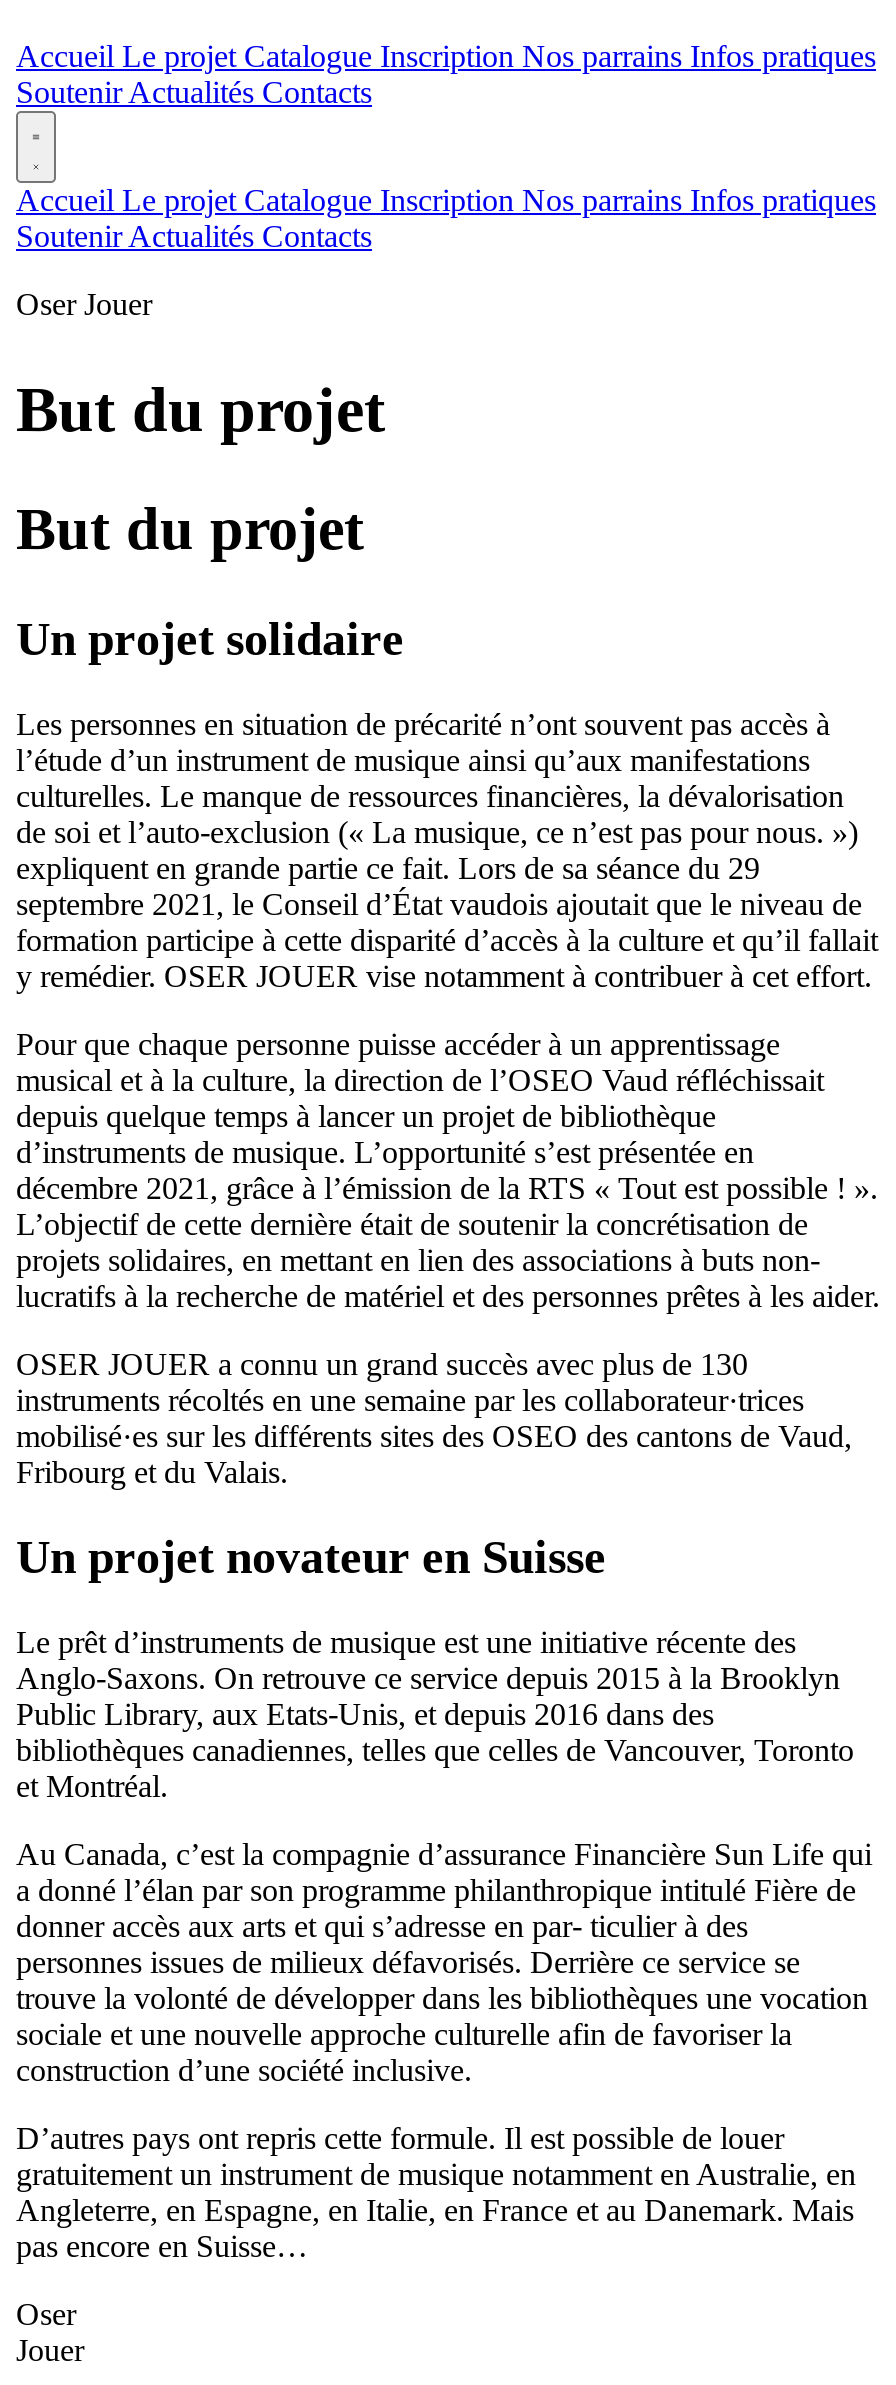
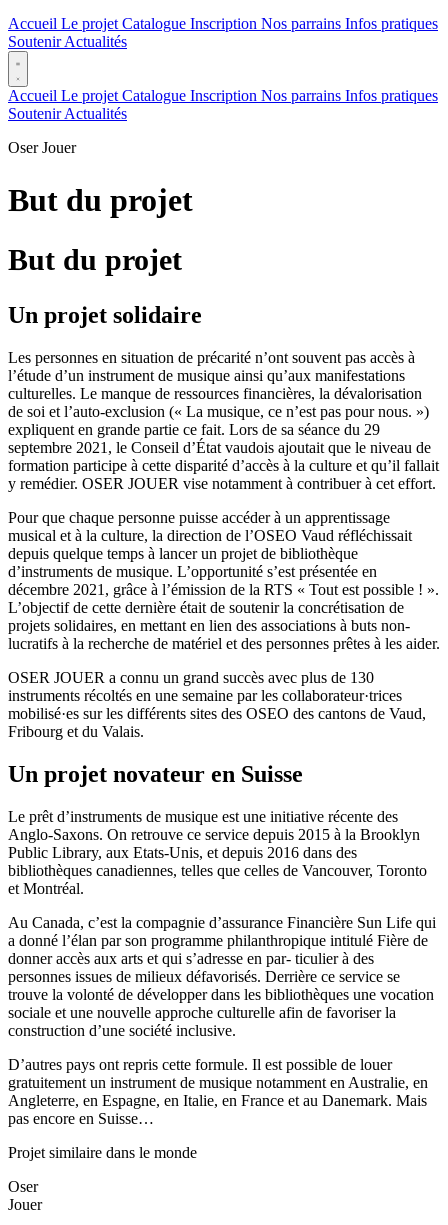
- Soutenir Actualités Contacts
+ Soutenir Actualités

- Soutenir Actualités Contacts
+ Soutenir Actualités

+ Projet similaire dans le monde
